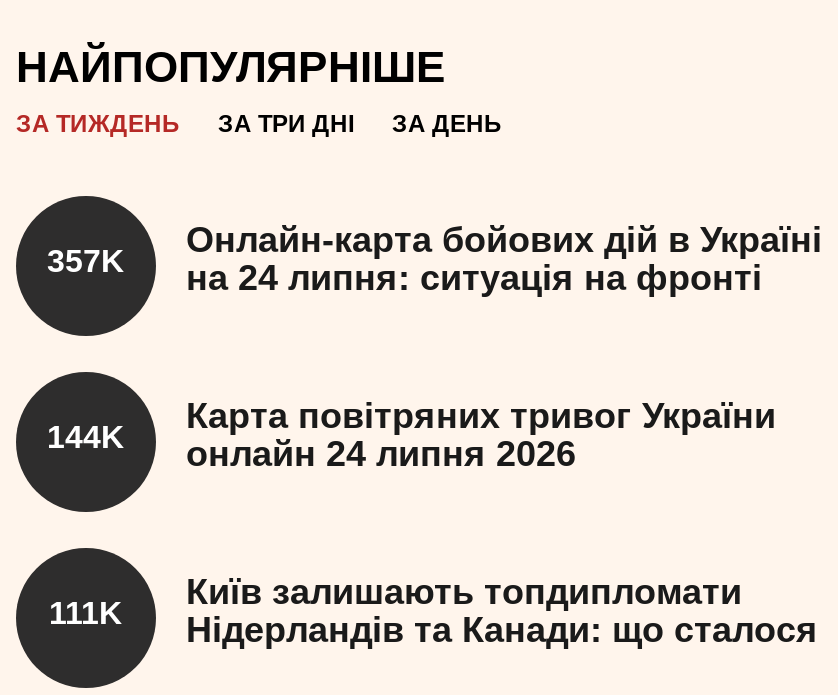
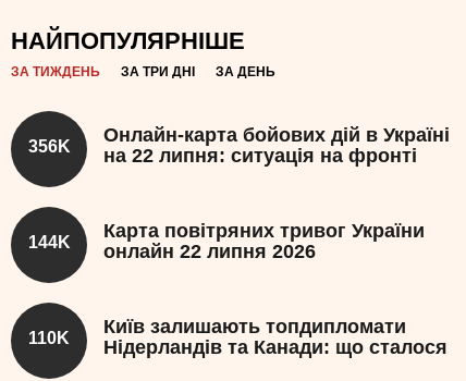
- 357K
+ 356K

- на 24 липня: ситуація на фронті
+ на 22 липня: ситуація на фронті

- 144K онлайн 24 липня 2026
+ 144K онлайн 22 липня 2026

- 111K Нідерландів та Канади: що сталося
+ 110K Нідерландів та Канади: що сталося
